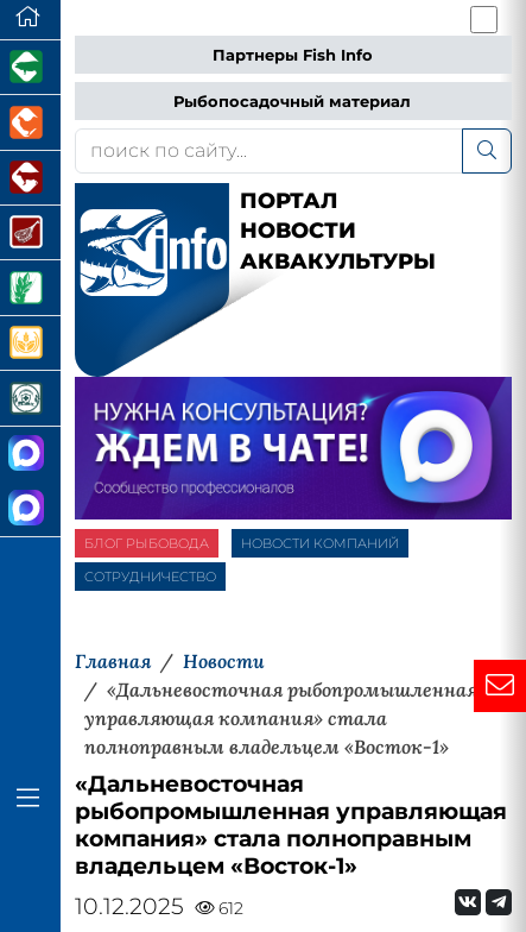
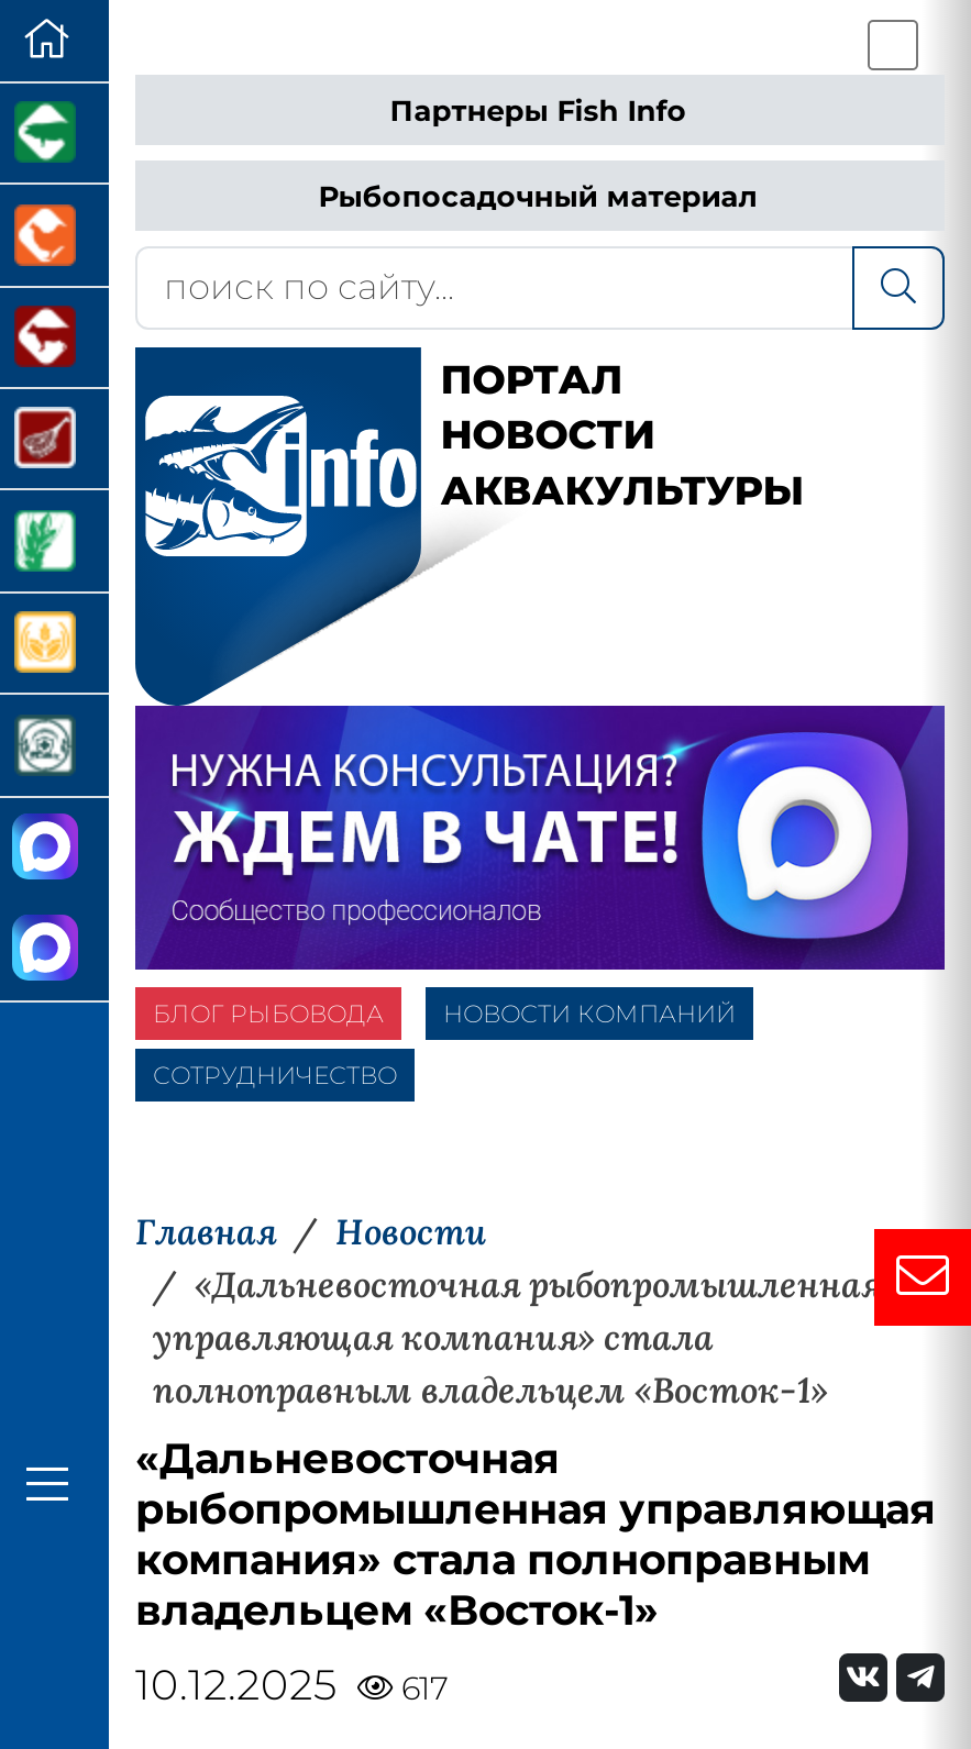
- 10.12.2025 612
+ 10.12.2025 617
